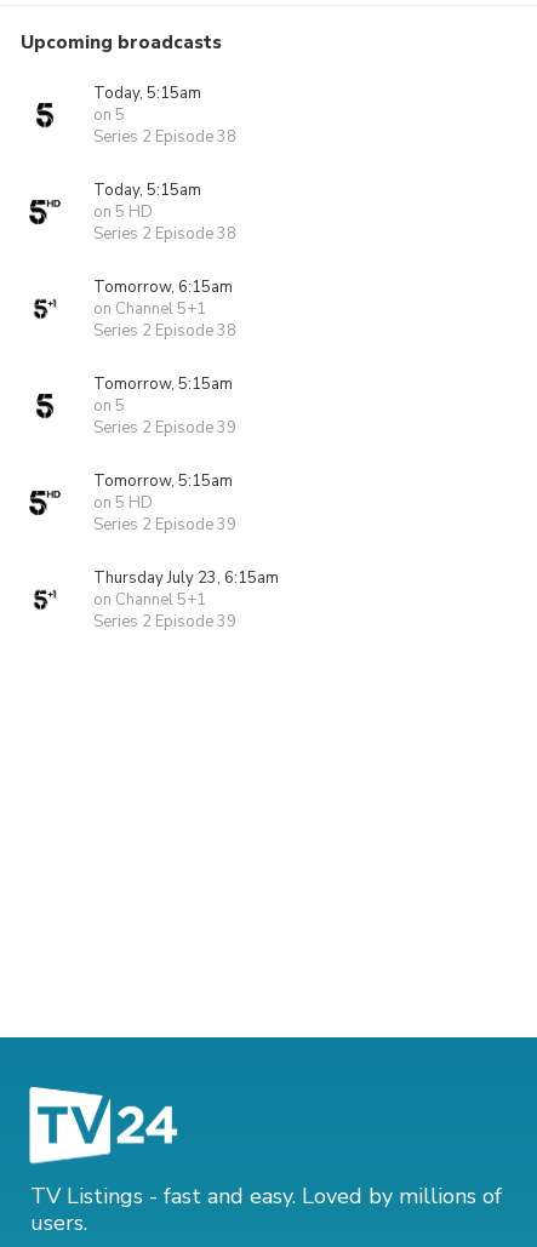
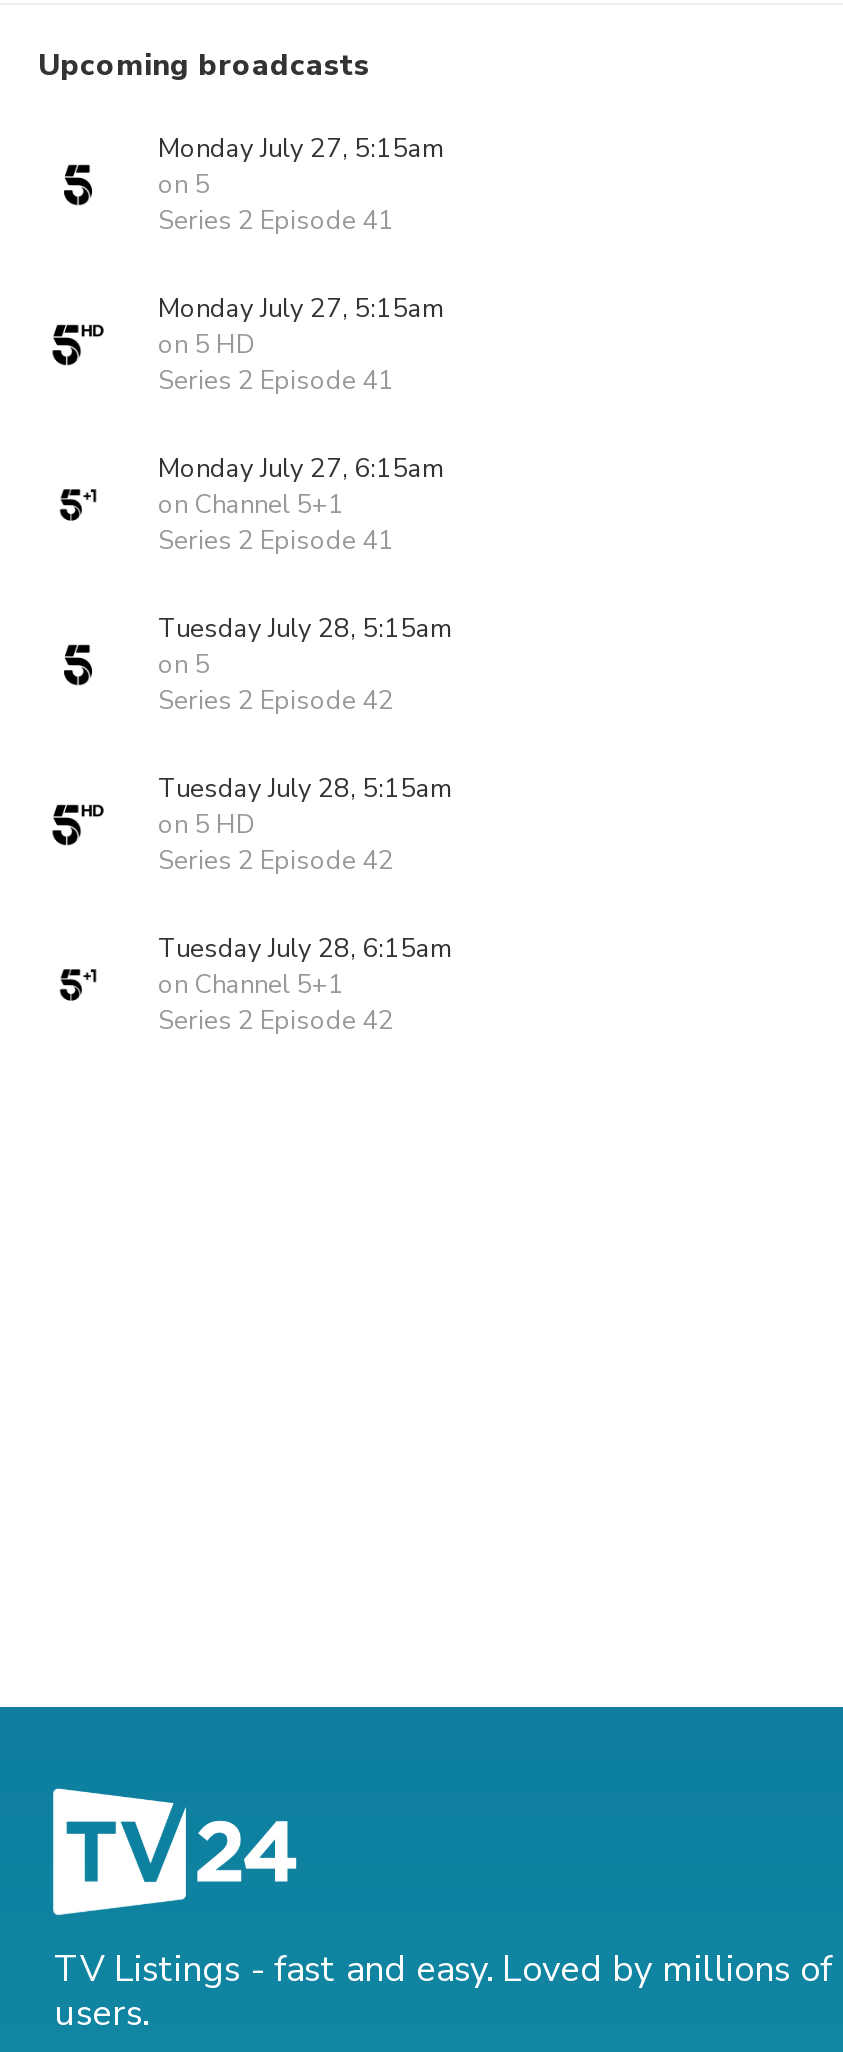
- Today, 5:15am
+ Monday July 27, 5:15am

- Series 2 Episode 38
+ Series 2 Episode 41

- Today, 5:15am
+ Monday July 27, 5:15am

- Series 2 Episode 38
+ Series 2 Episode 41

- Tomorrow, 6:15am
+ Monday July 27, 6:15am

- Series 2 Episode 38
+ Series 2 Episode 41

- Tomorrow, 5:15am
+ Tuesday July 28, 5:15am

- Series 2 Episode 39
+ Series 2 Episode 42

- Tomorrow, 5:15am
+ Tuesday July 28, 5:15am

- Series 2 Episode 39
+ Series 2 Episode 42

- Thursday July 23, 6:15am
+ Tuesday July 28, 6:15am

- Series 2 Episode 39
+ Series 2 Episode 42
